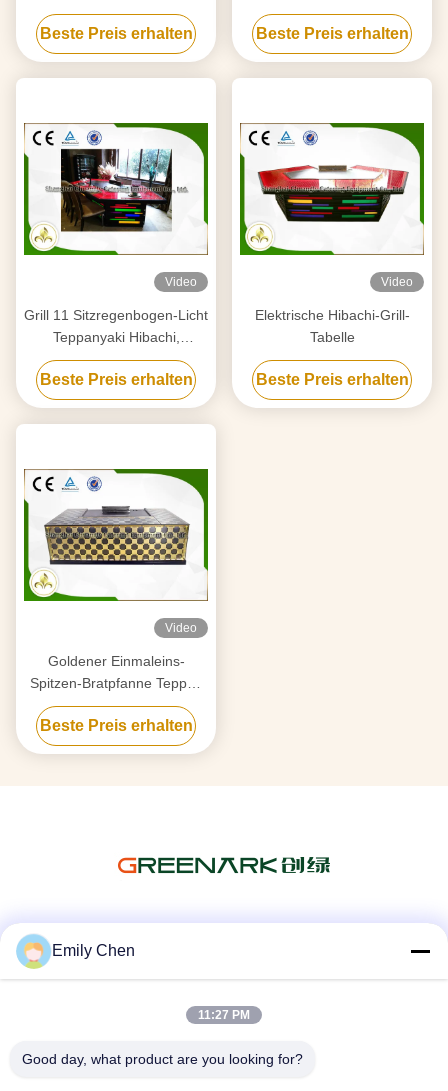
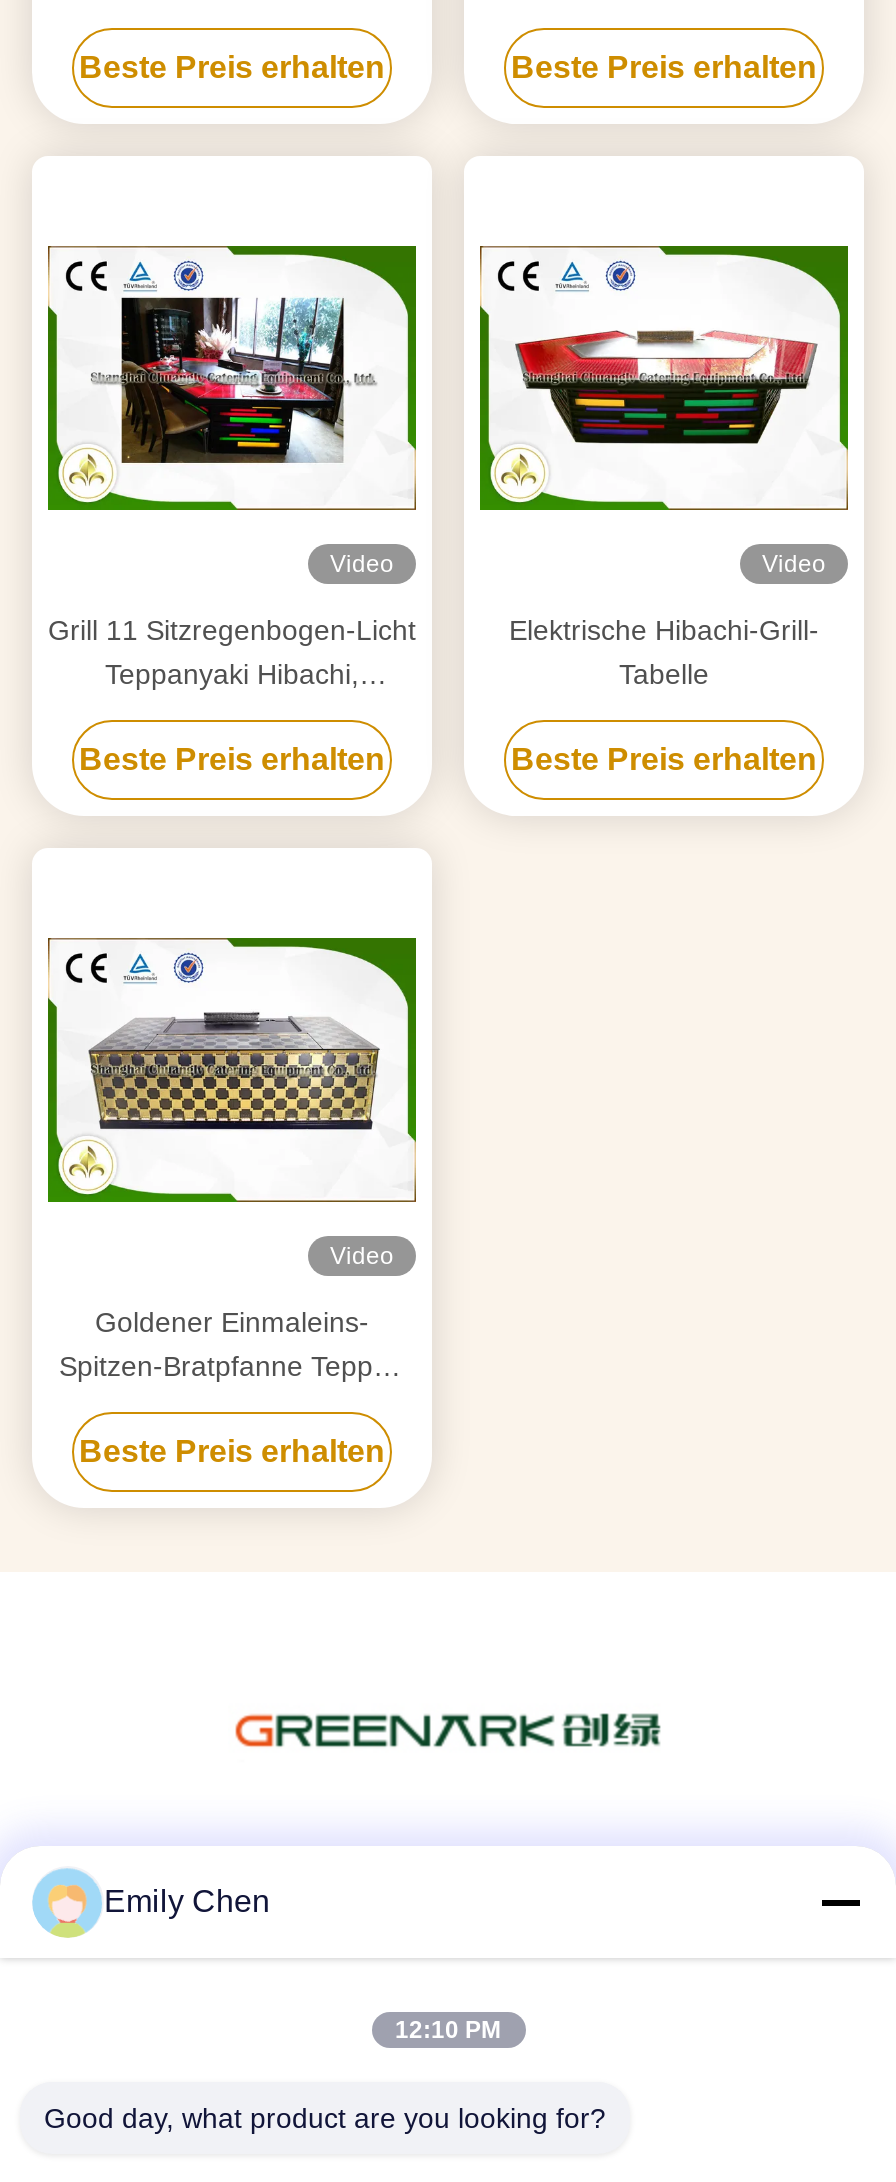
- 11:27 PM
+ 12:10 PM
